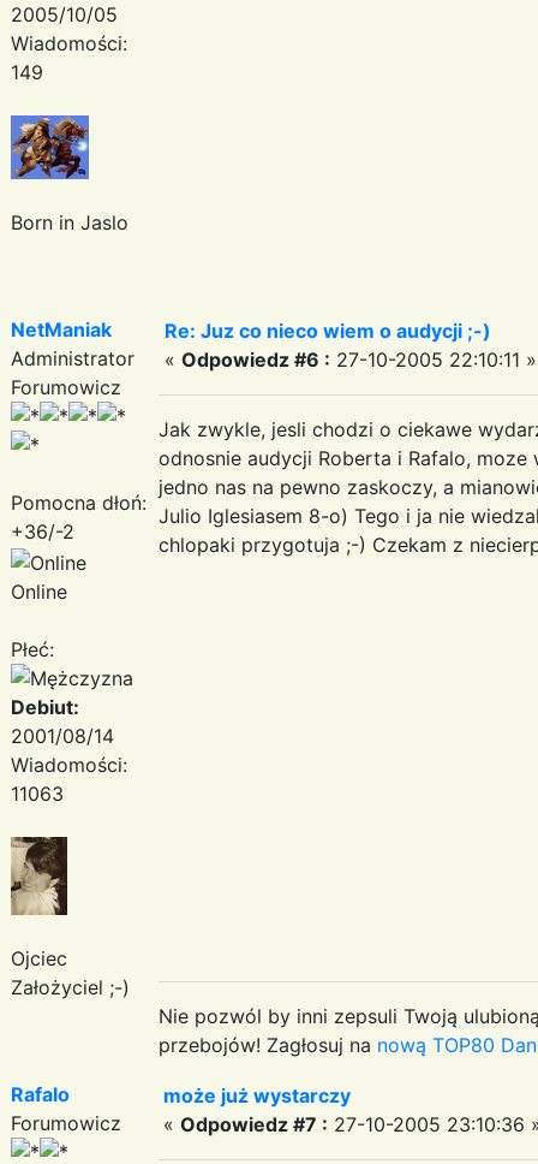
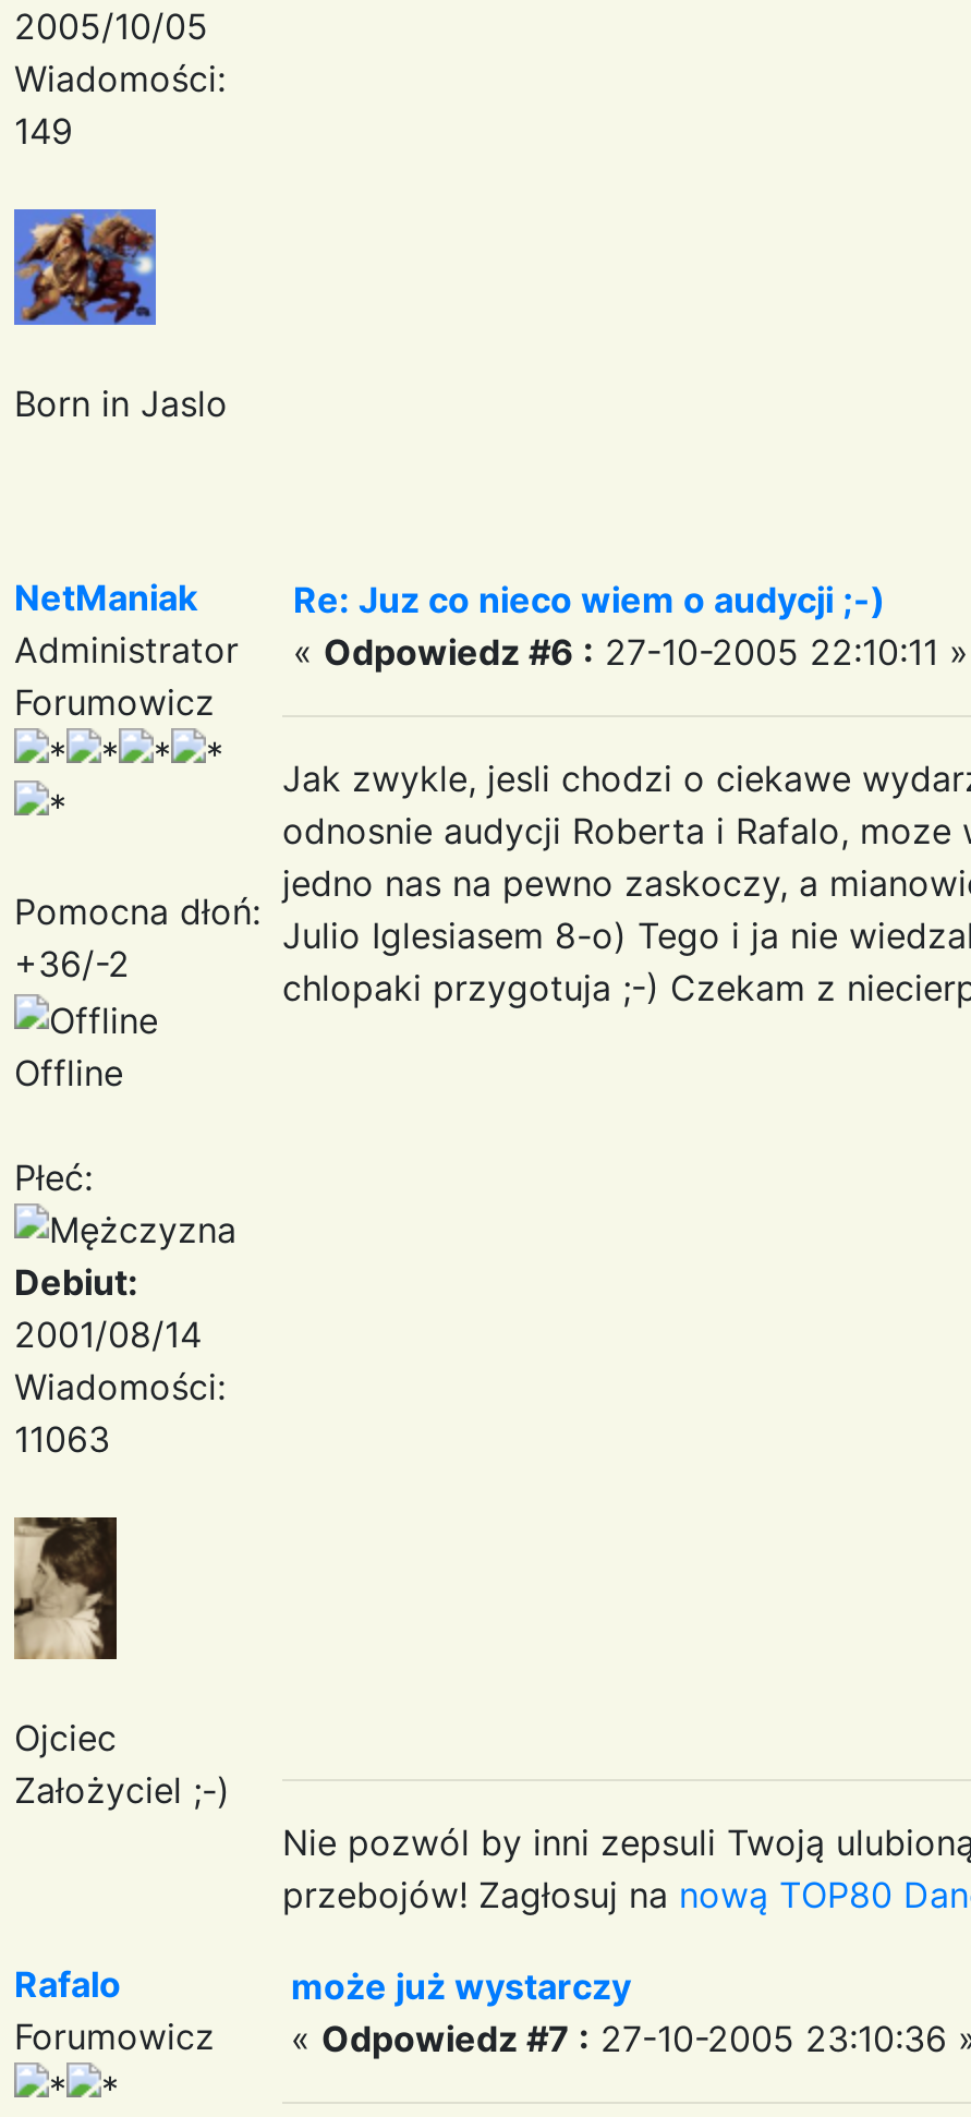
- Online
+ Offline
